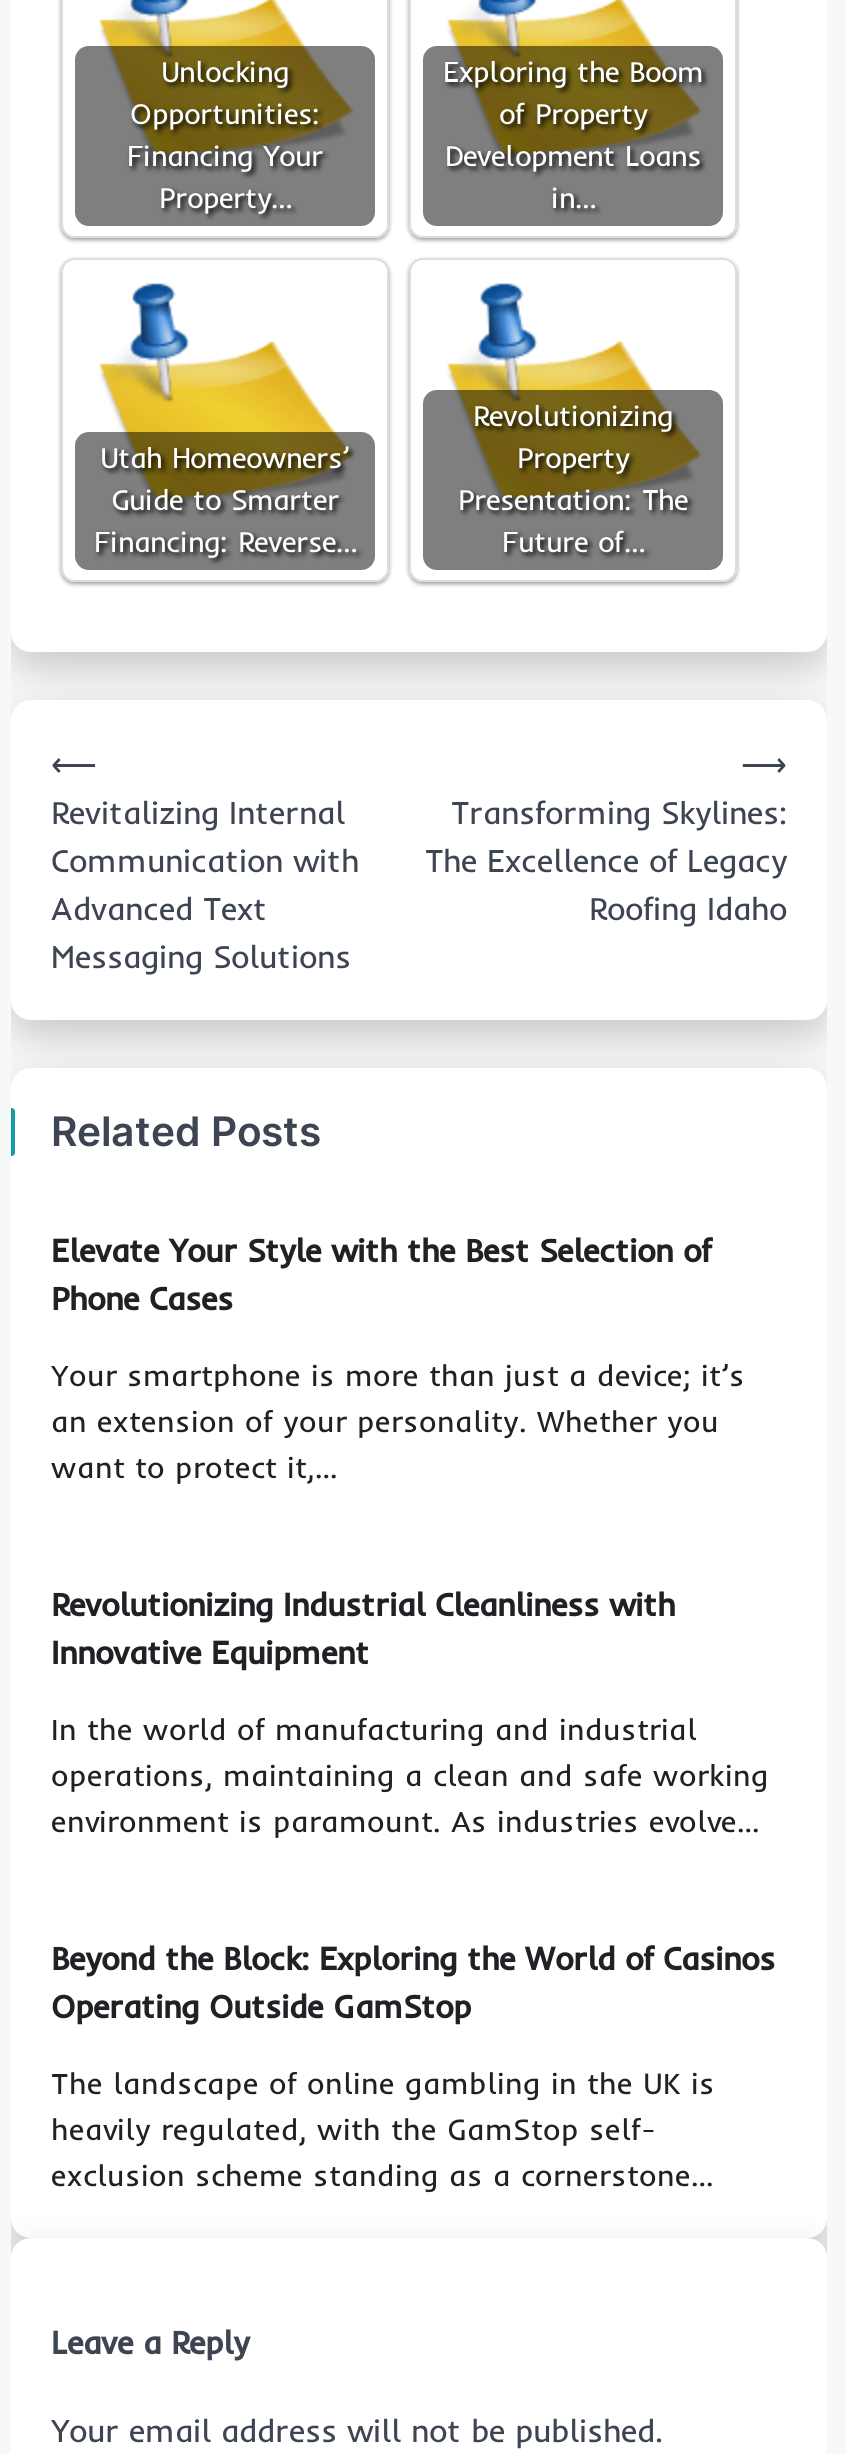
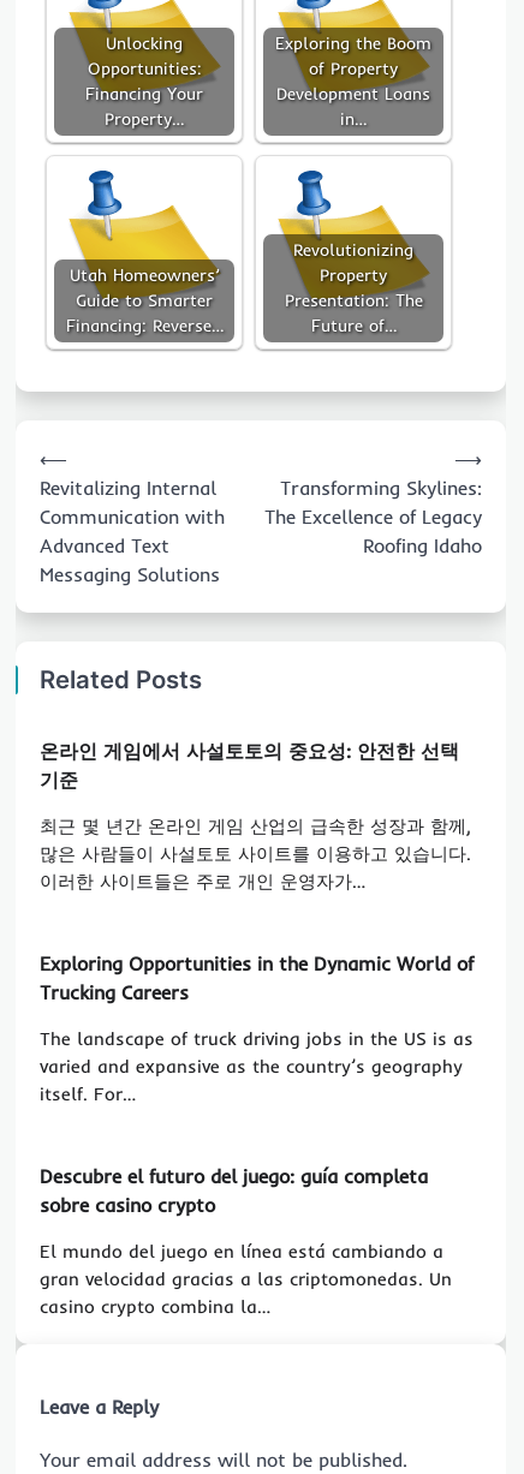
- Elevate Your Style with the Best Selection of
- Phone Cases
+ 온라인 게임에서 사설토토의 중요성: 안전한 선택
+ 기준

- Your smartphone is more than just a device; it’s
- an extension of your personality. Whether you
- want to protect it,…
+ 최근 몇 년간 온라인 게임 산업의 급속한 성장과 함께,
+ 많은 사람들이 사설토토 사이트를 이용하고 있습니다.
+ 이러한 사이트들은 주로 개인 운영자가…

- Revolutionizing Industrial Cleanliness with
- Innovative Equipment
+ Exploring Opportunities in the Dynamic World of
+ Trucking Careers

- In the world of manufacturing and industrial
- operations, maintaining a clean and safe working
- environment is paramount. As industries evolve…
+ The landscape of truck driving jobs in the US is as
+ varied and expansive as the country’s geography
+ itself. For…

- Beyond the Block: Exploring the World of Casinos
- Operating Outside GamStop
+ Descubre el futuro del juego: guía completa
+ sobre casino crypto

- The landscape of online gambling in the UK is
- heavily regulated, with the GamStop self-
- exclusion scheme standing as a cornerstone…
+ El mundo del juego en línea está cambiando a
+ gran velocidad gracias a las criptomonedas. Un
+ casino crypto combina la…
